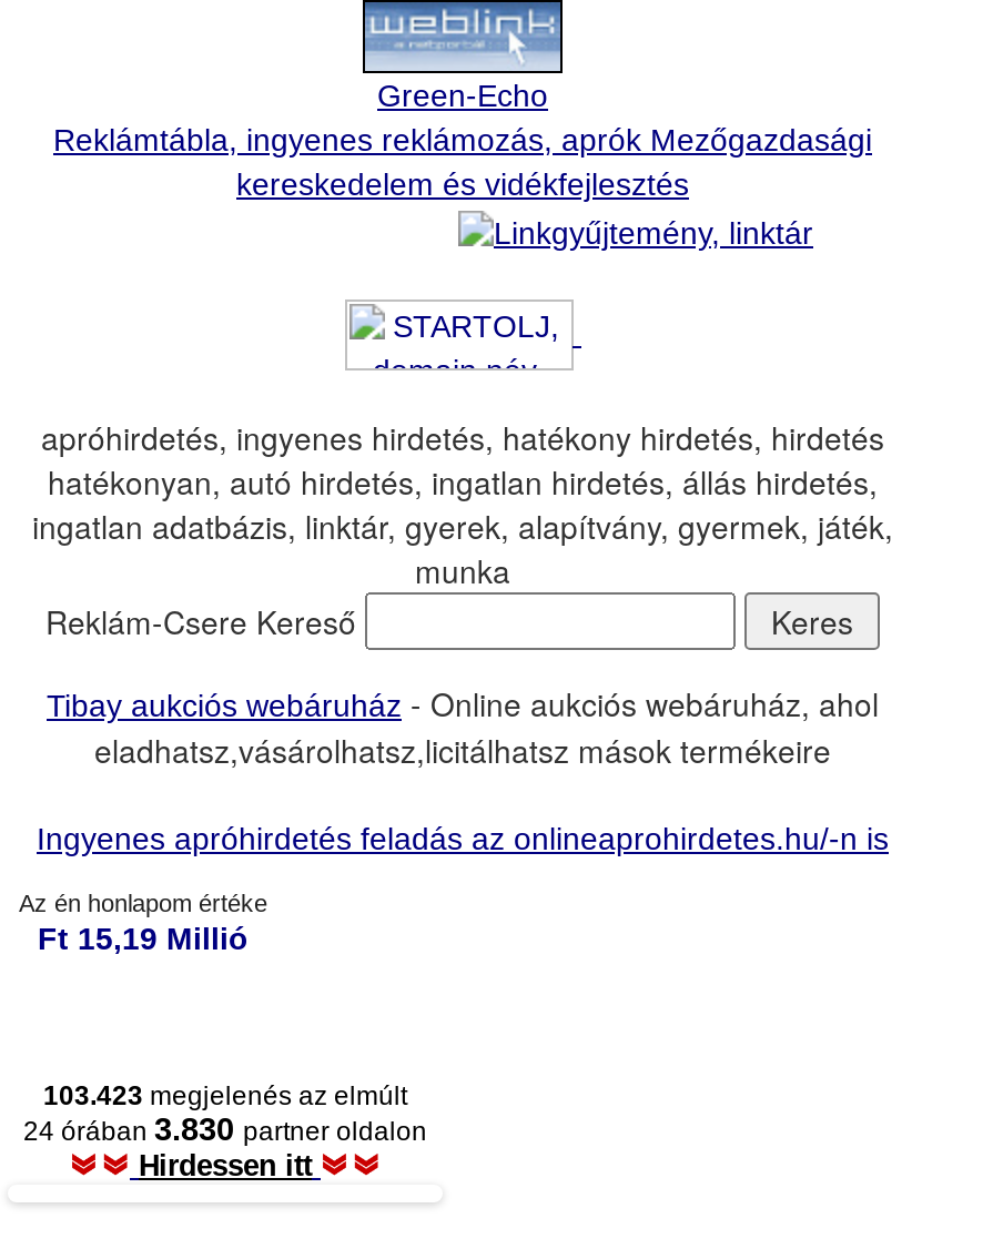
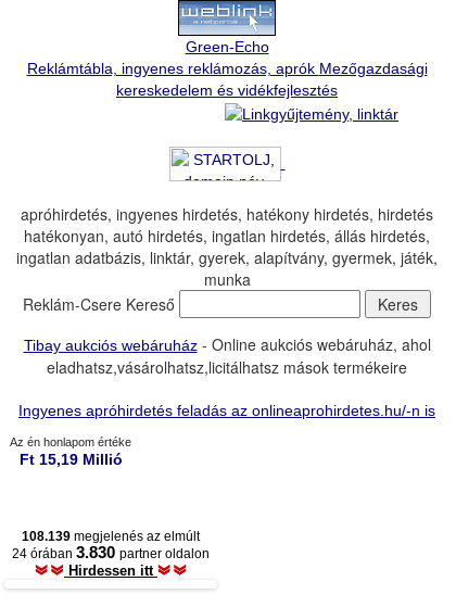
- 103.423 megjelenés az elmúlt
+ 108.139 megjelenés az elmúlt
